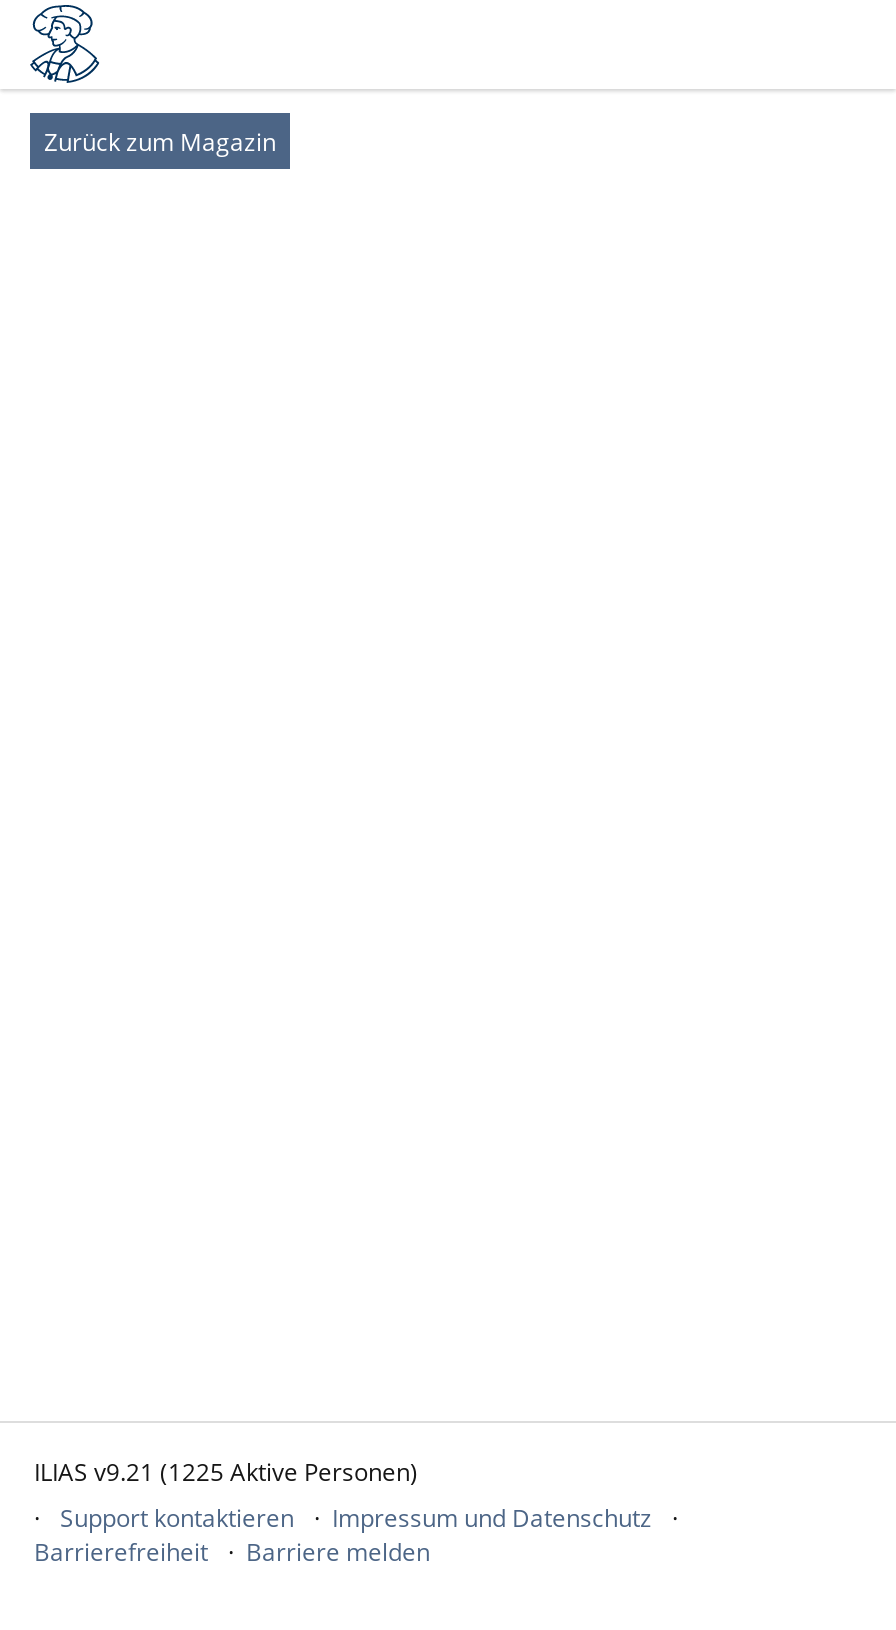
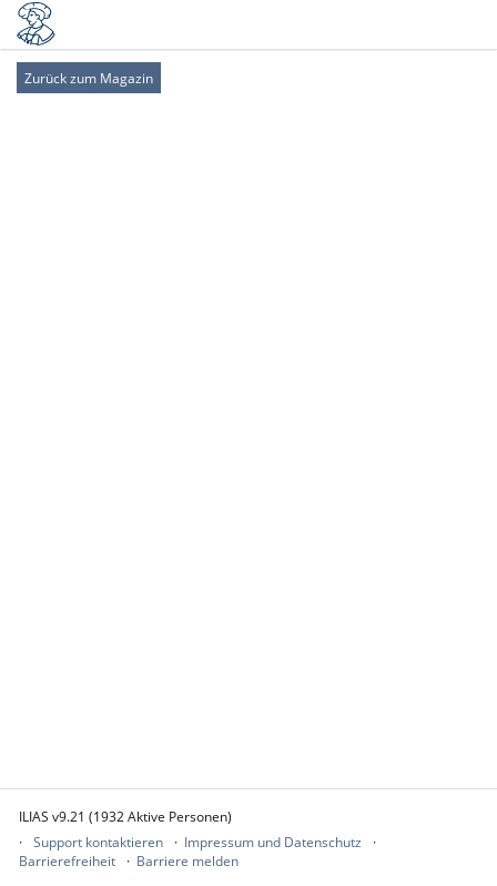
- ILIAS v9.21 (1225 Aktive Personen)
+ ILIAS v9.21 (1932 Aktive Personen)
